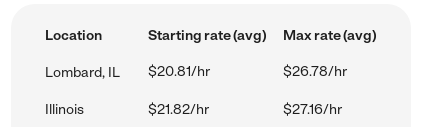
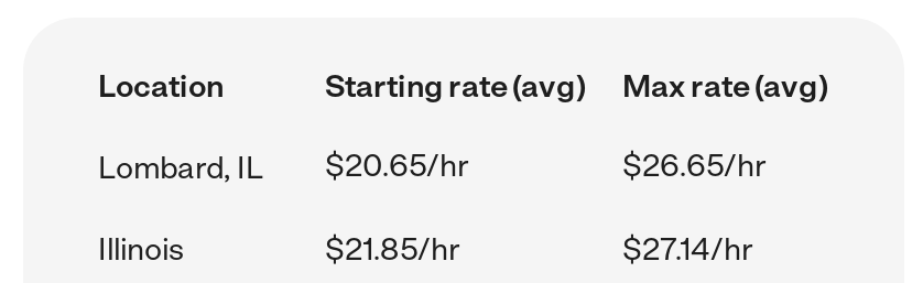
- $20.81/hr
- $26.78/hr
+ $20.65/hr
+ $26.65/hr

- $21.82/hr
- $27.16/hr
+ $21.85/hr
+ $27.14/hr
